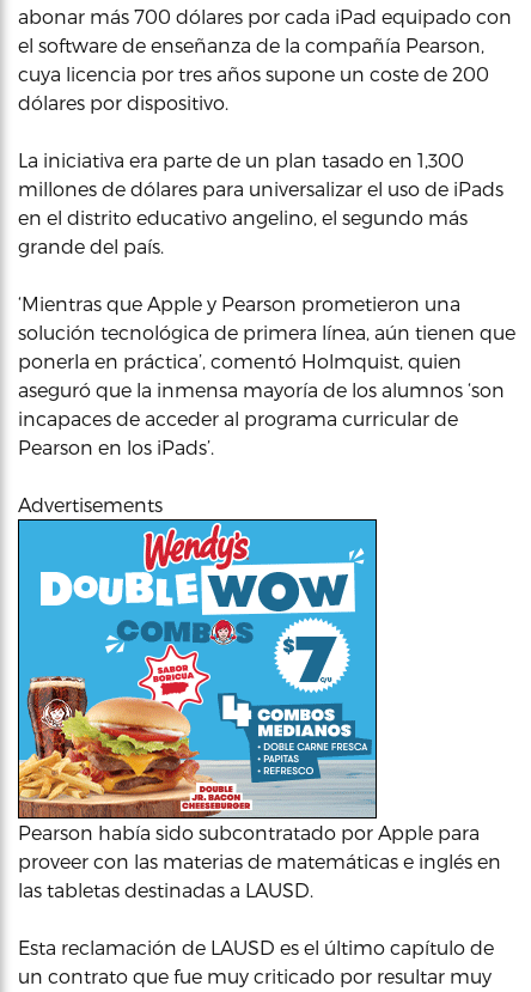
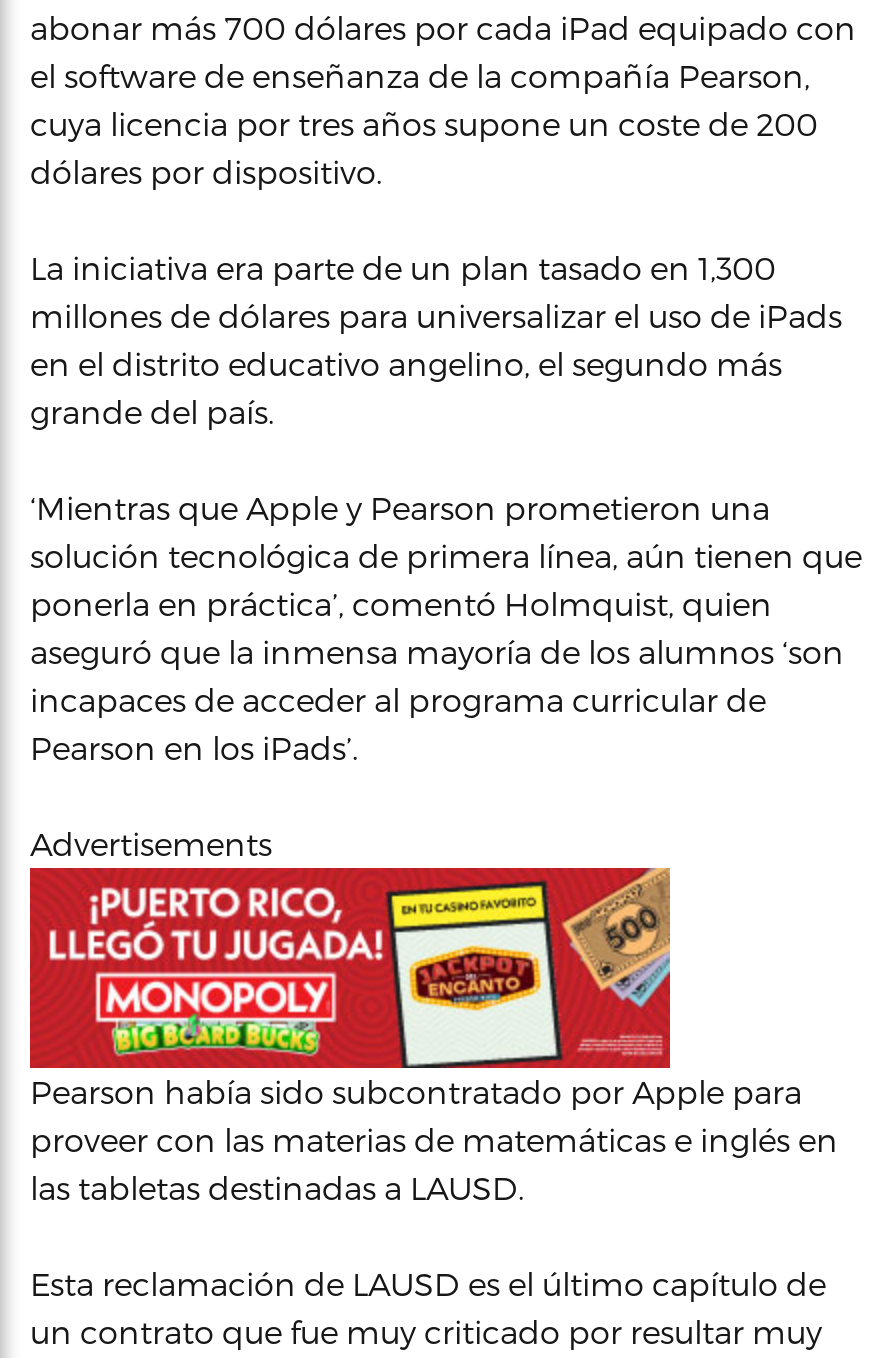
- [image]
+ [image]
